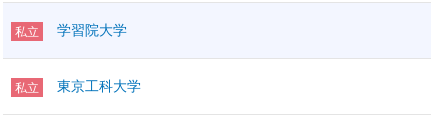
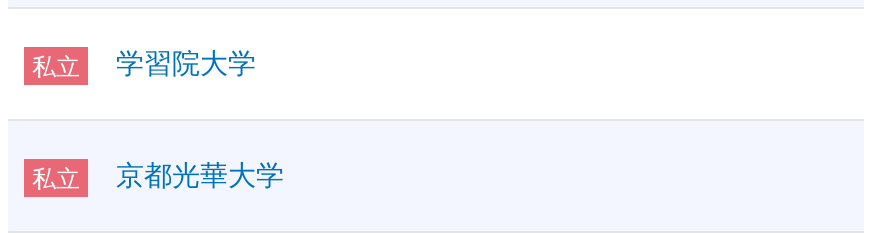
- 東京工科大学
+ 京都光華大学
